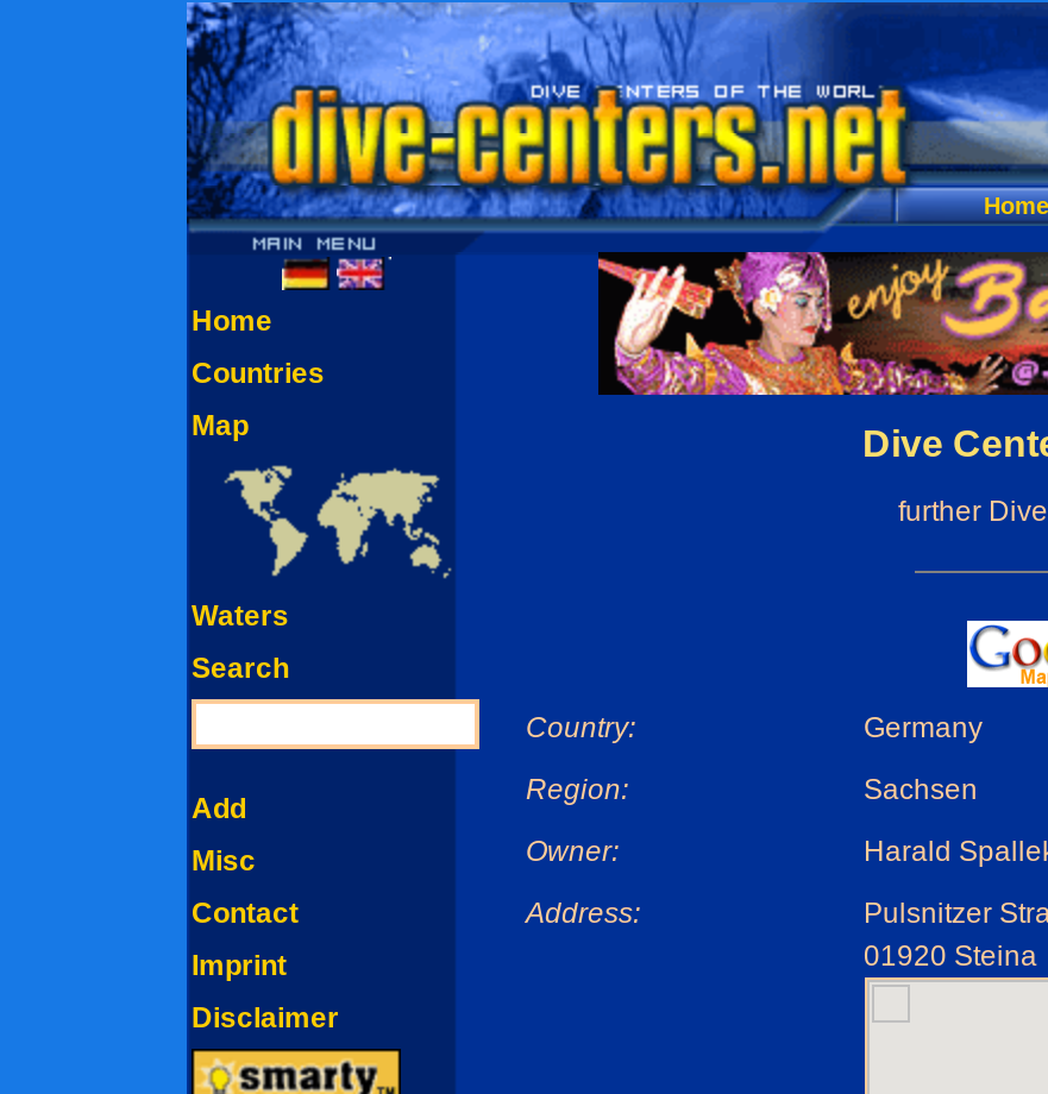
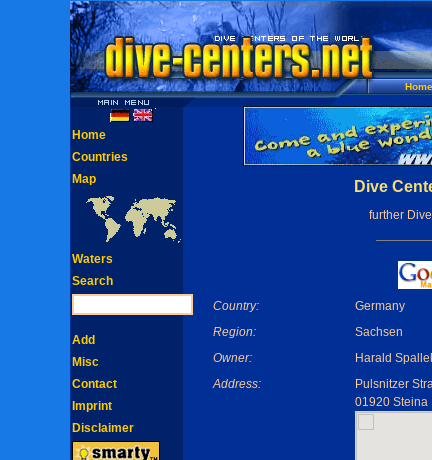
- [image]
+ [image]
